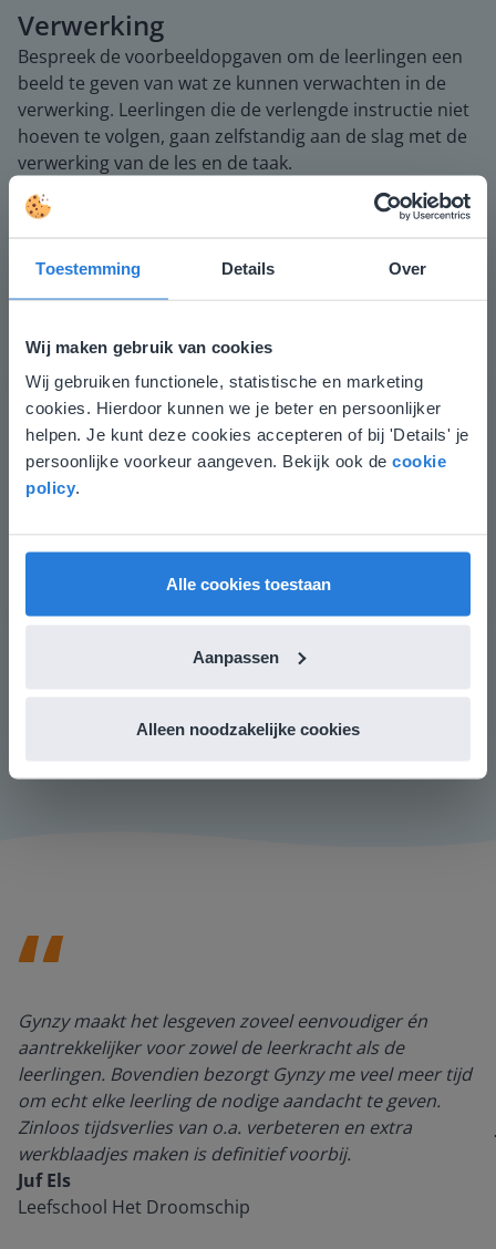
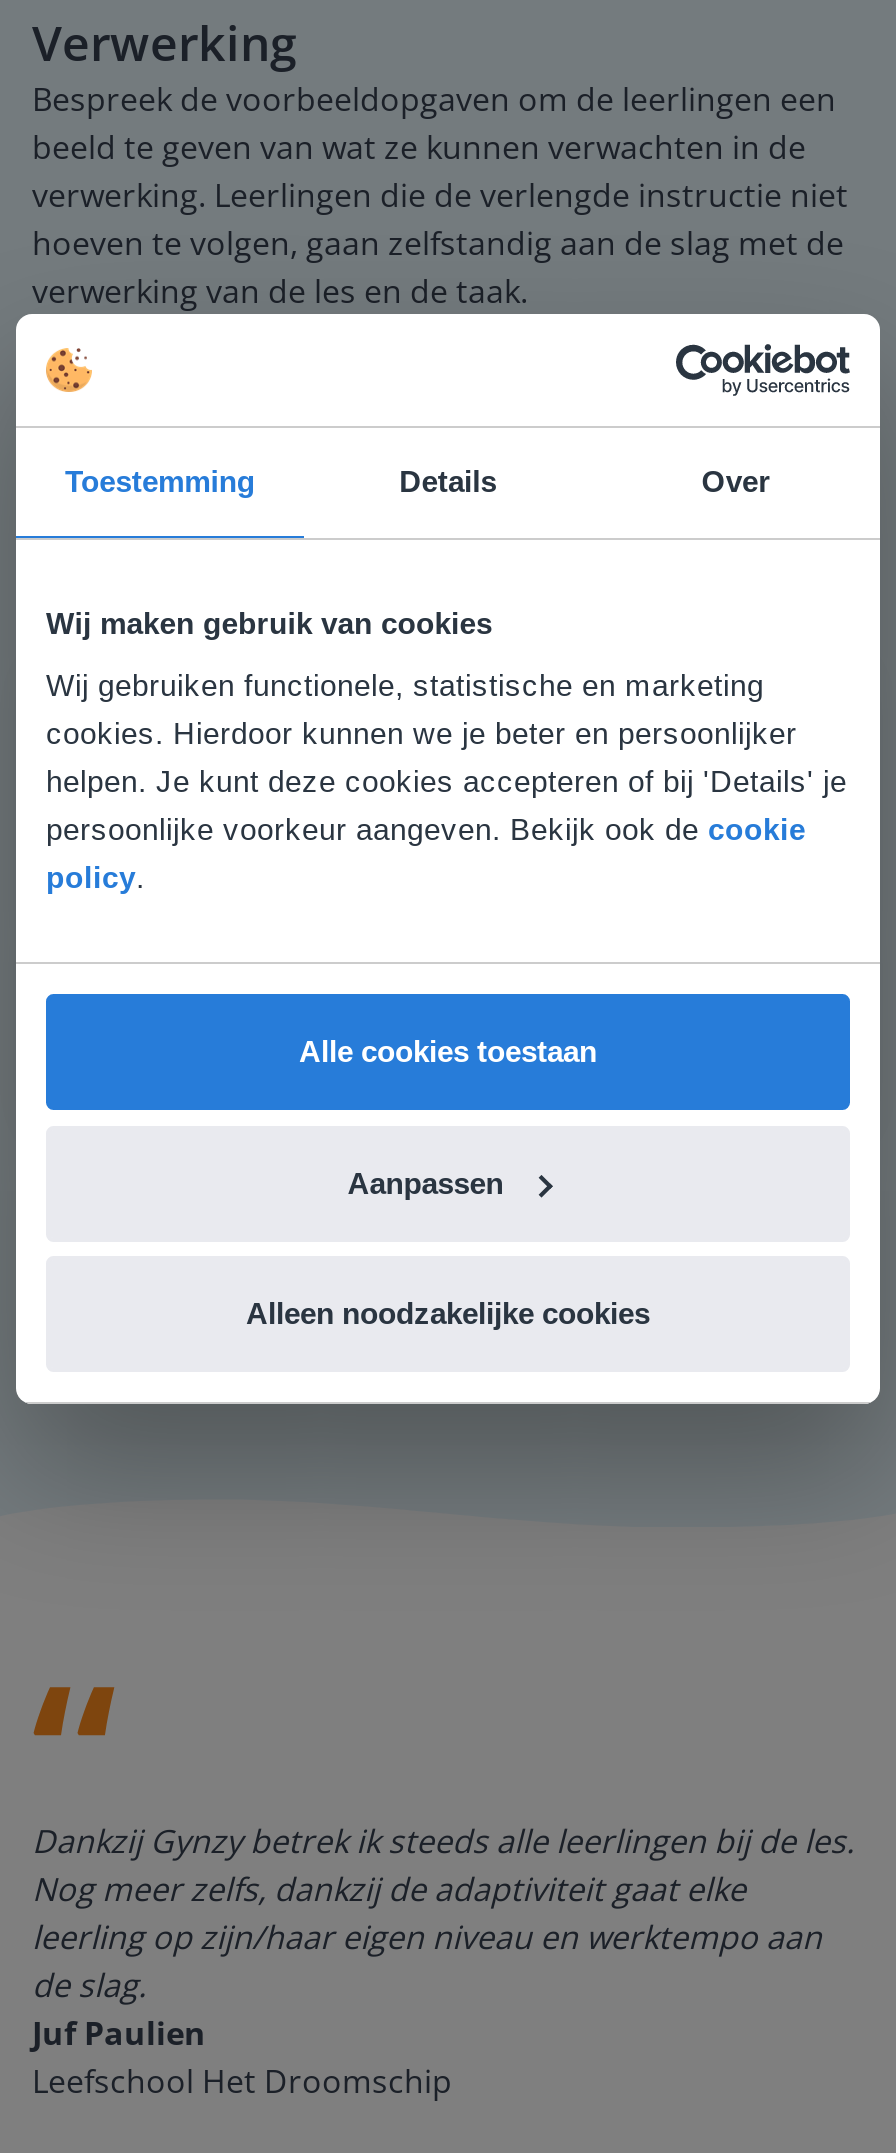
- Gynzy maakt het lesgeven zoveel eenvoudiger én
- aantrekkelijker voor zowel de leerkracht als de
- leerlingen. Bovendien bezorgt Gynzy me veel meer tijd
- om echt elke leerling de nodige aandacht te geven.
- Zinloos tijdsverlies van o.a. verbeteren en extra
- werkblaadjes maken is definitief voorbij.
- Juf Els
+ Dankzij Gynzy betrek ik steeds alle leerlingen bij de les.
+ Nog meer zelfs, dankzij de adaptiviteit gaat elke
+ leerling op zijn/haar eigen niveau en werktempo aan
+ de slag.
+ Juf Paulien
